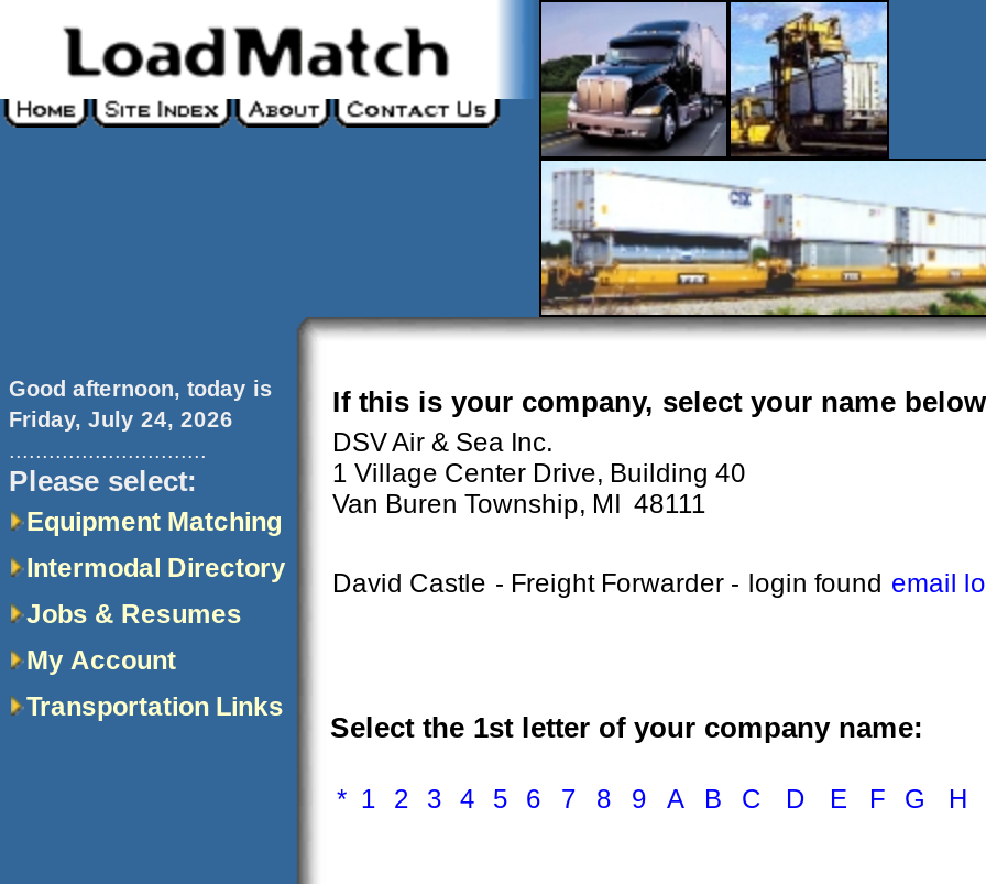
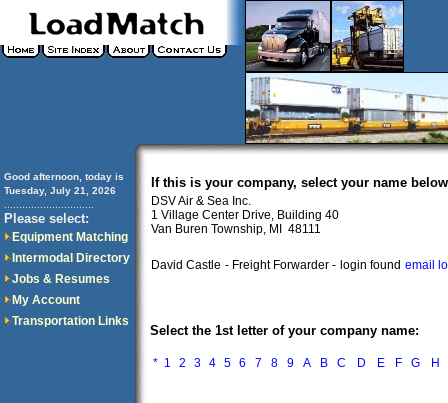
- Friday, July 24, 2026
+ Tuesday, July 21, 2026
